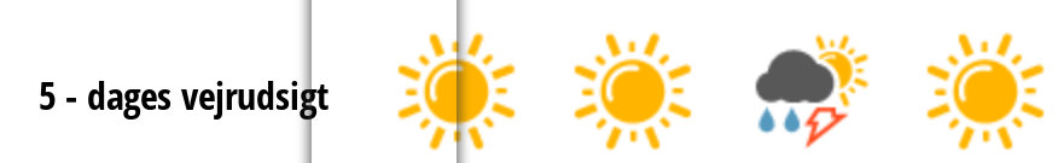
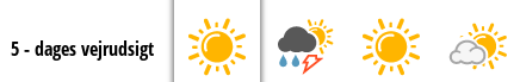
- [image]
+ [image]

- [image]
+ [image]

- [image]
+ [image]
